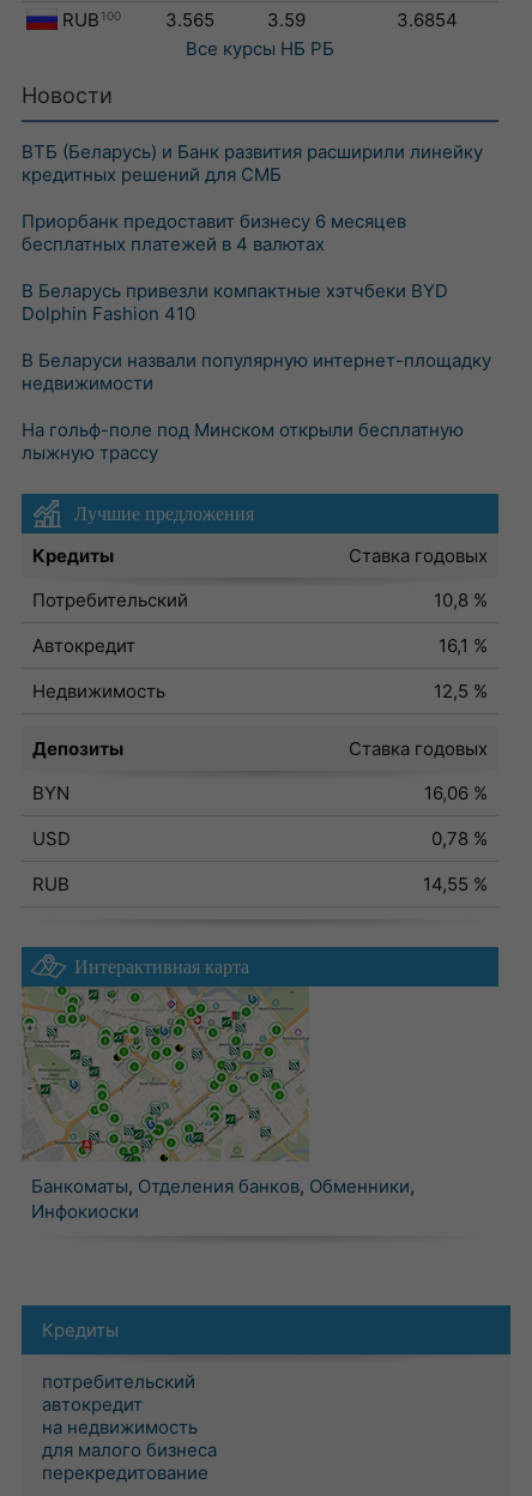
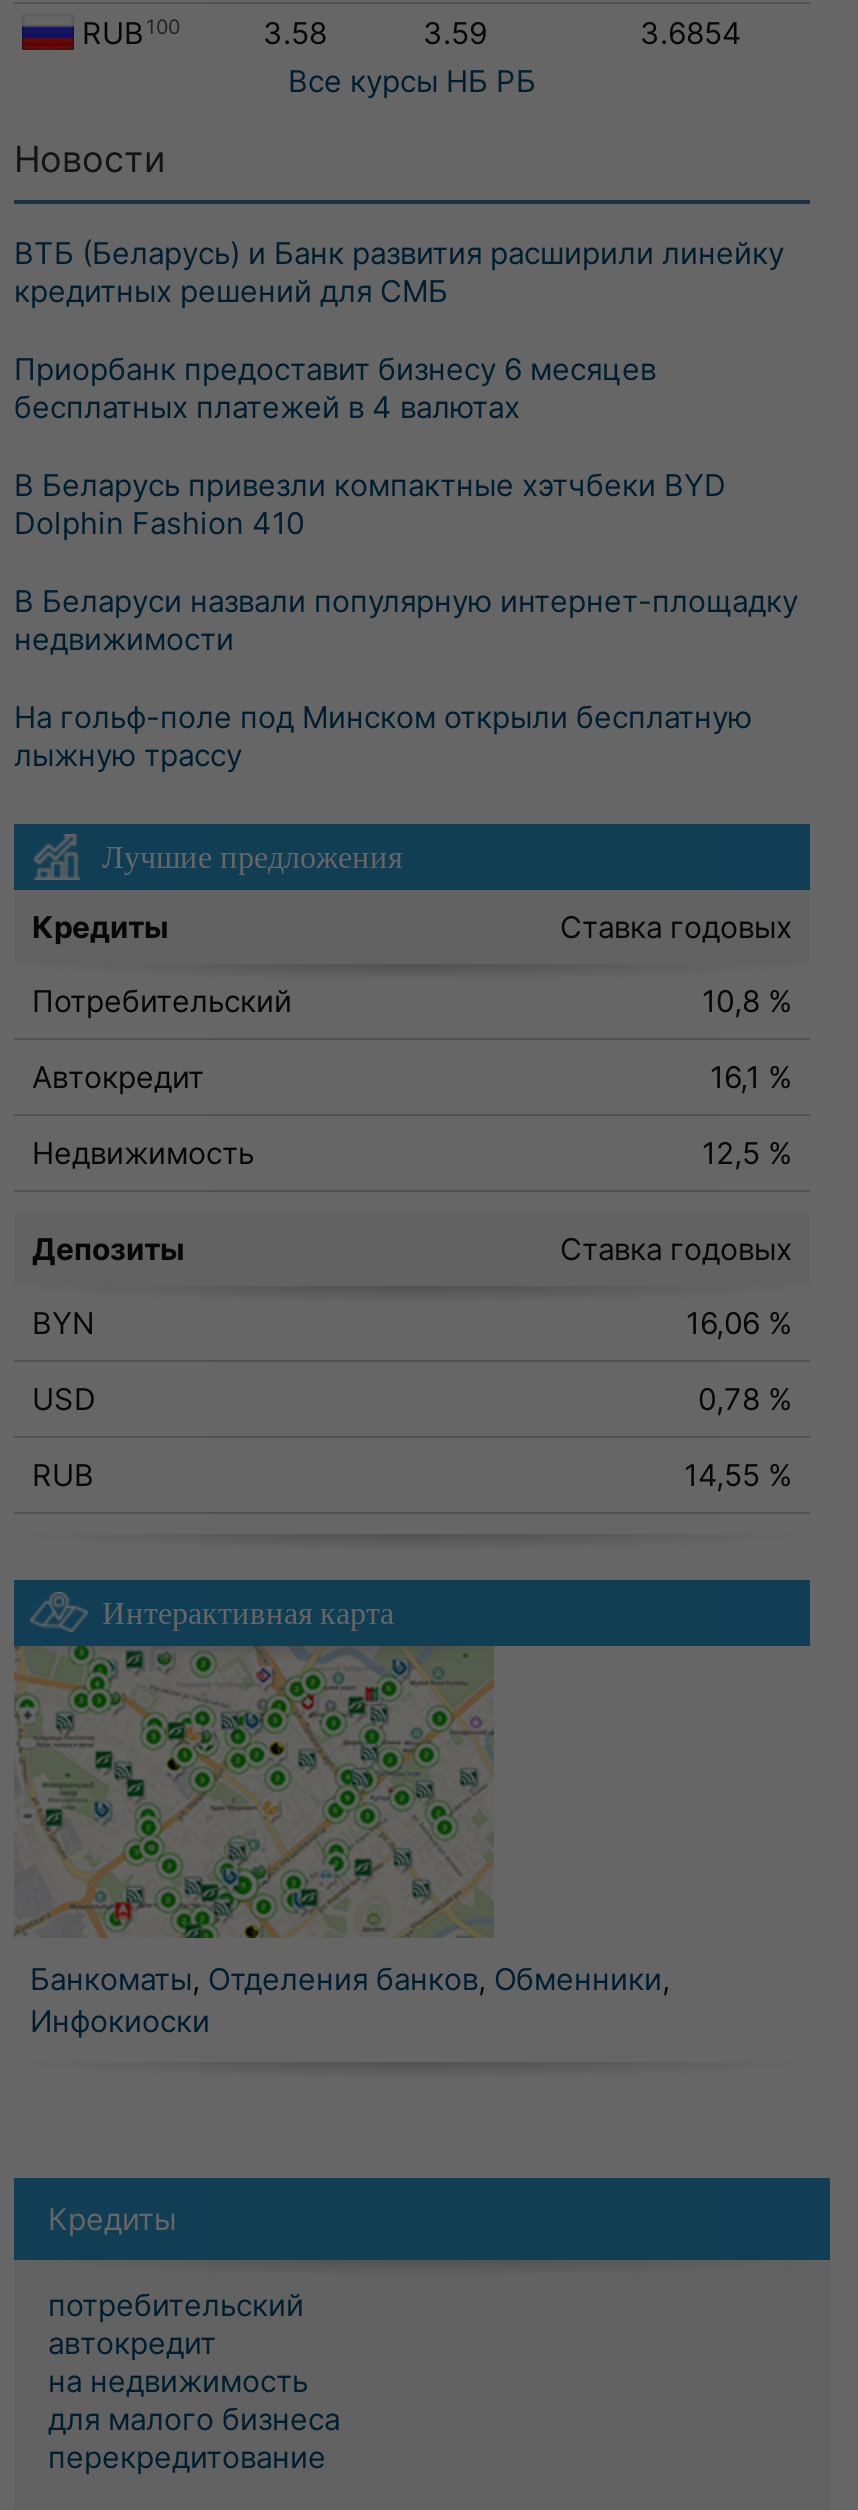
- 3.565
+ 3.58
